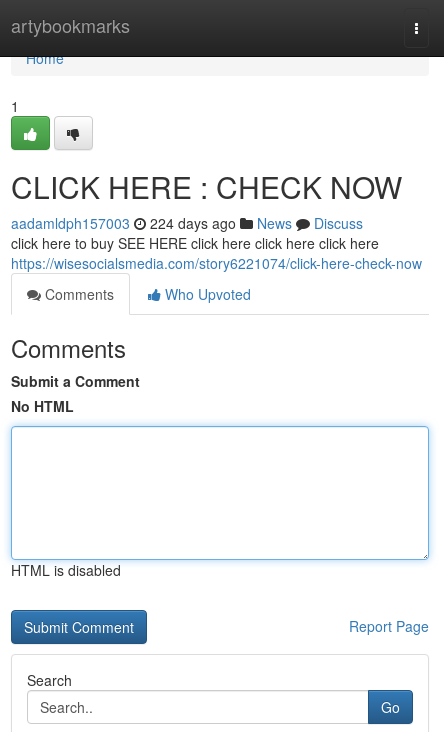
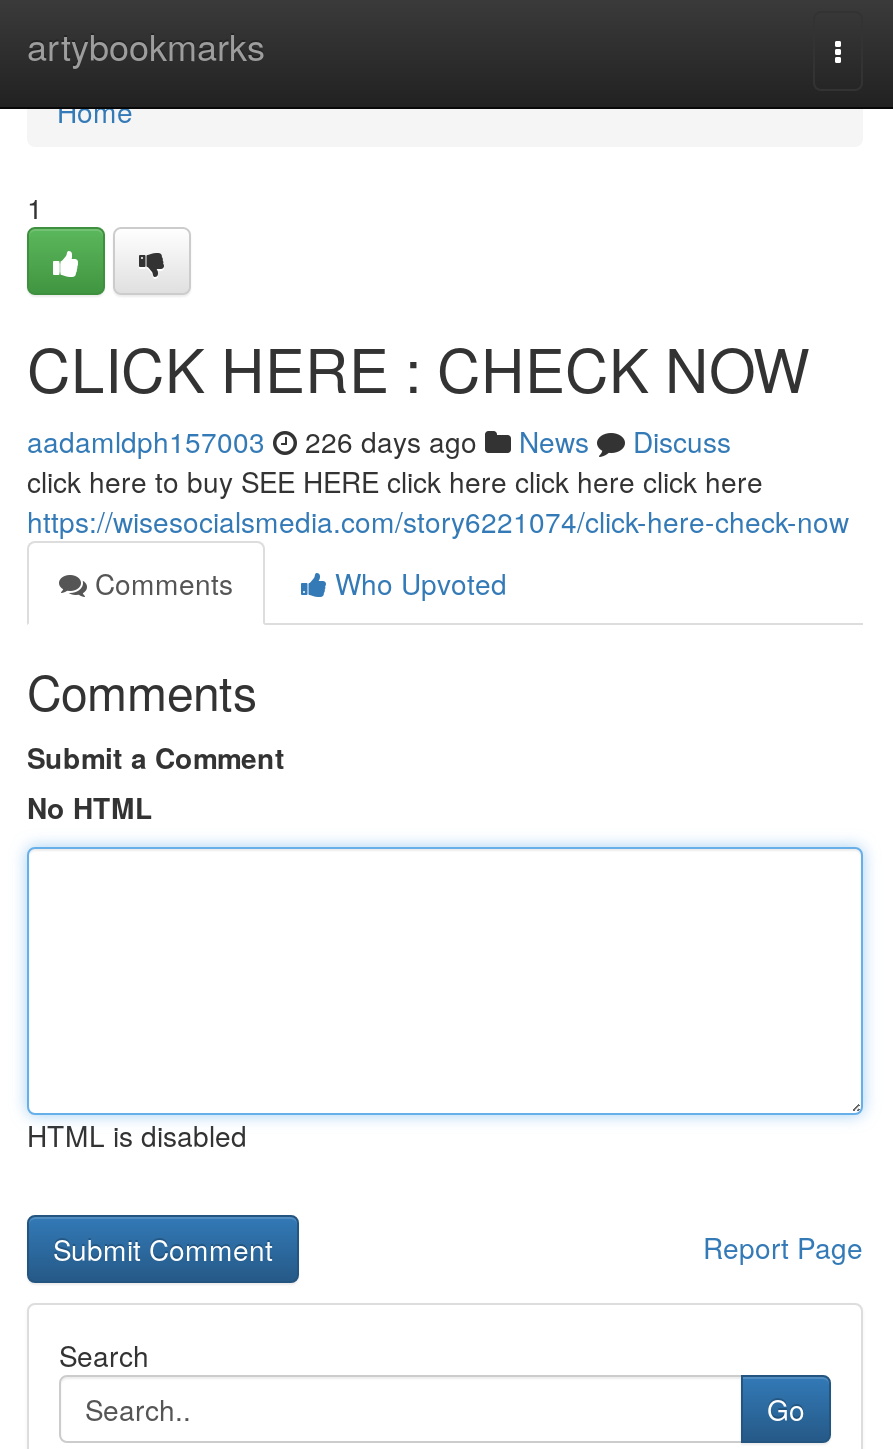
- aadamldph157003 224 days ago News Discuss
+ aadamldph157003 226 days ago News Discuss
